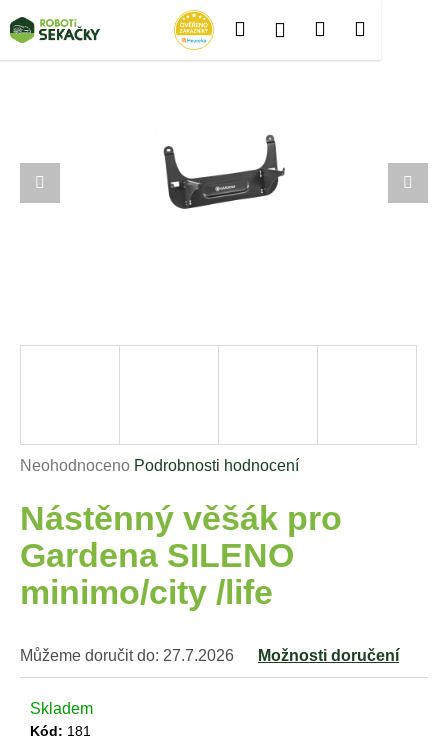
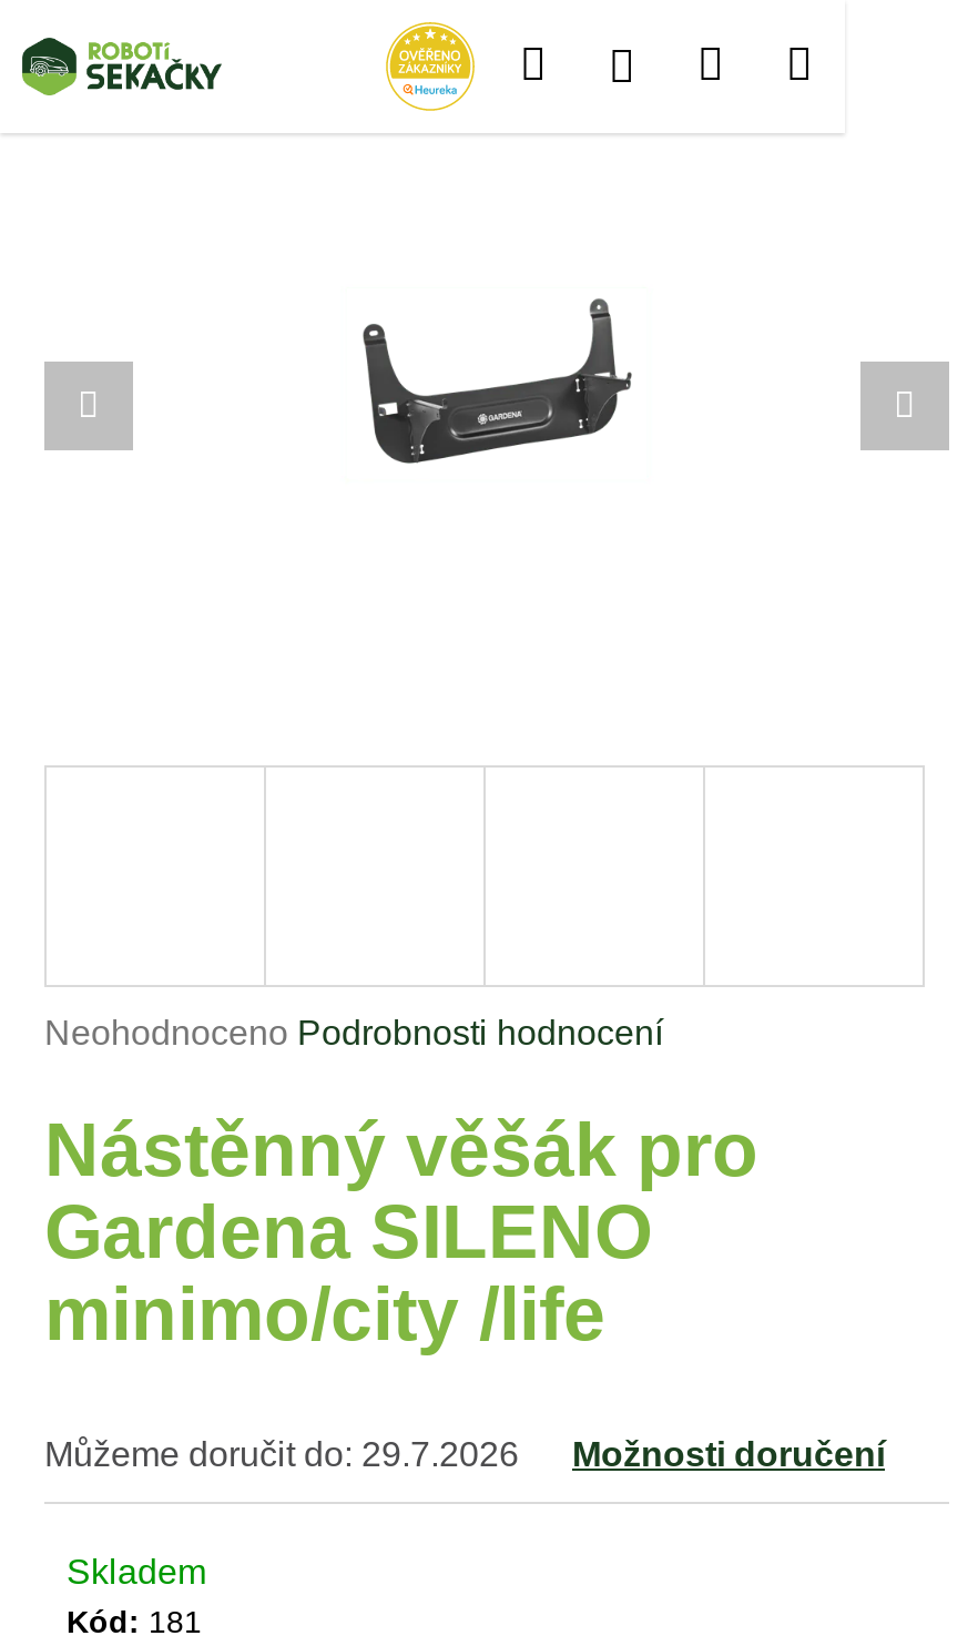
- Můžeme doručit do: 27.7.2026
+ Můžeme doručit do: 29.7.2026
